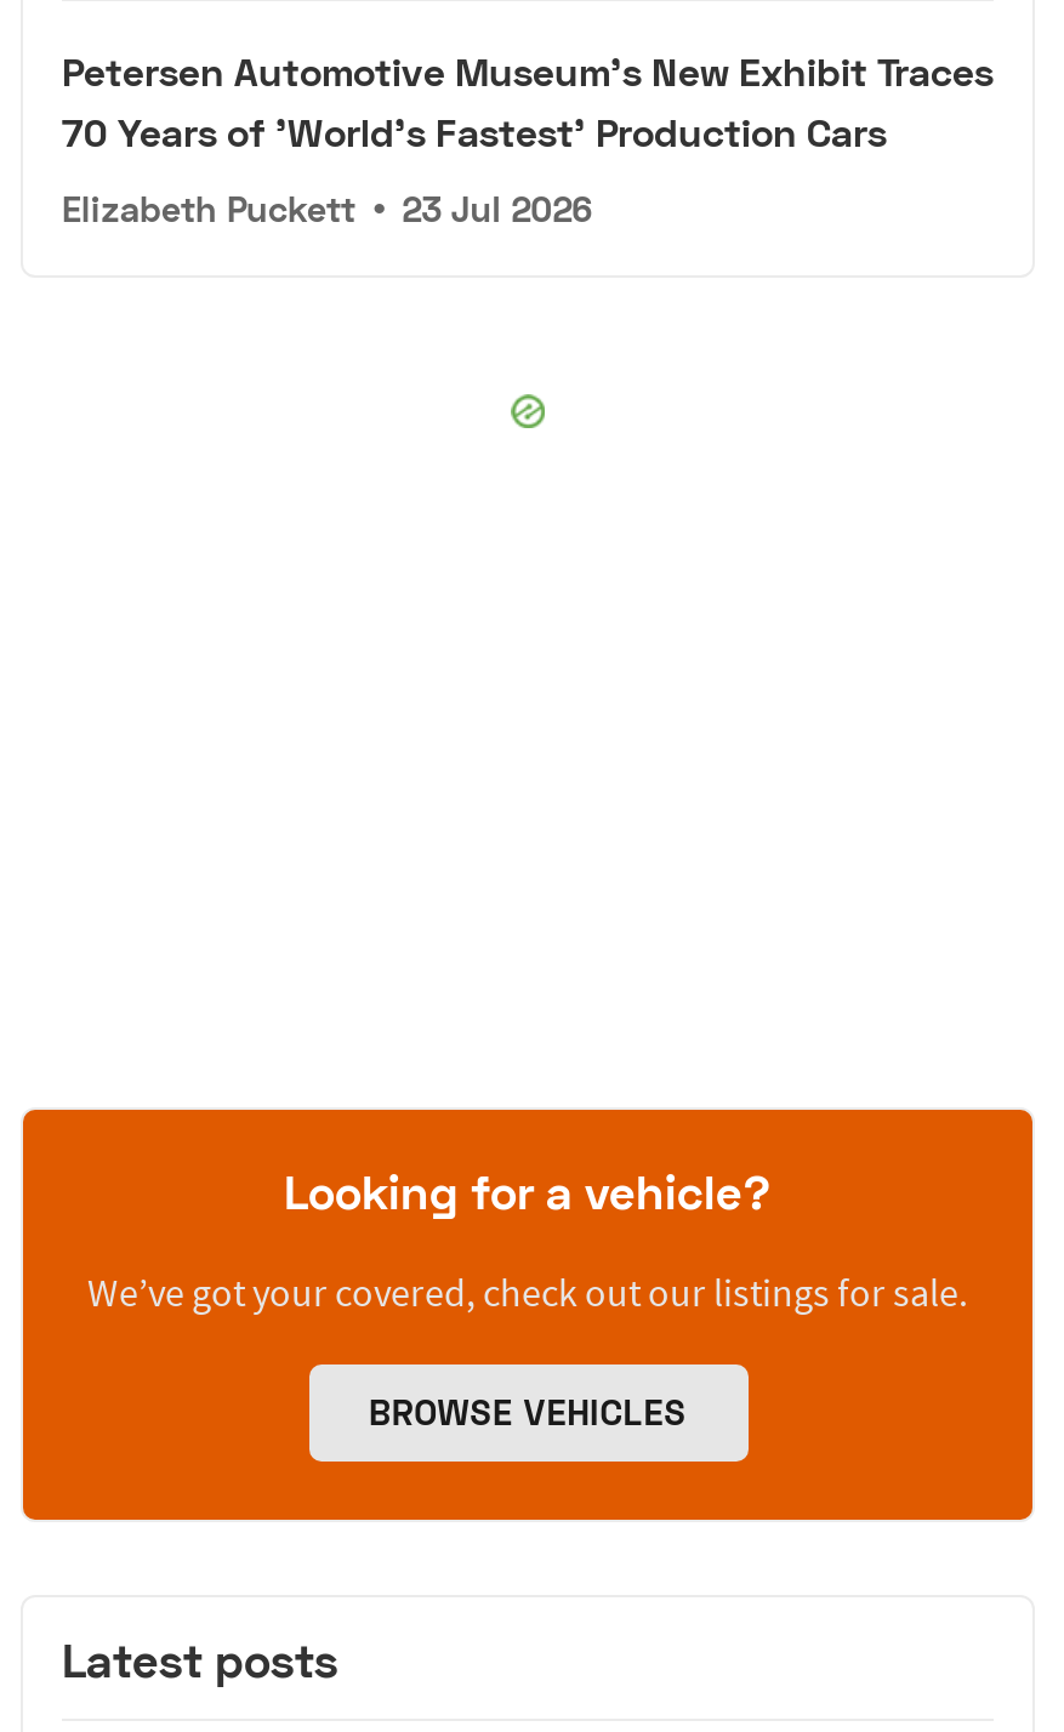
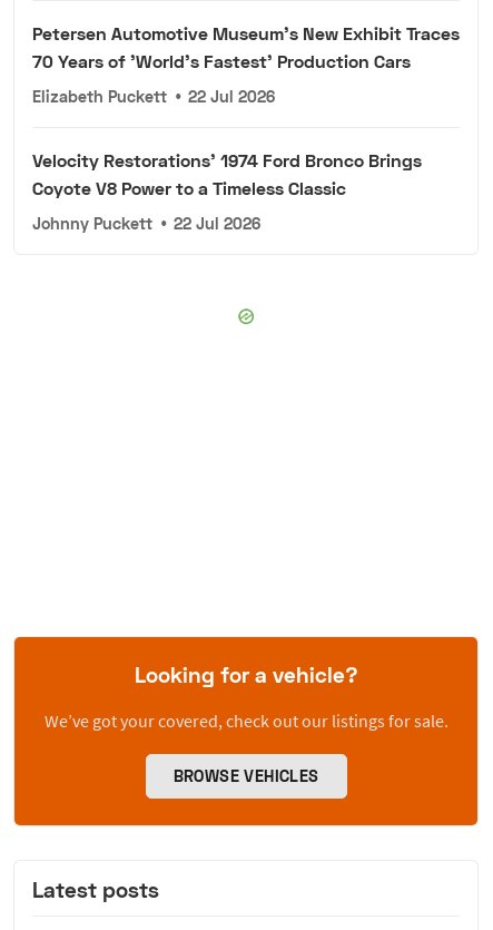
- Elizabeth Puckett • 23 Jul 2026
+ Elizabeth Puckett • 22 Jul 2026
+ Velocity Restorations' 1974 Ford Bronco Brings
+ Coyote V8 Power to a Timeless Classic
+ Johnny Puckett • 22 Jul 2026
